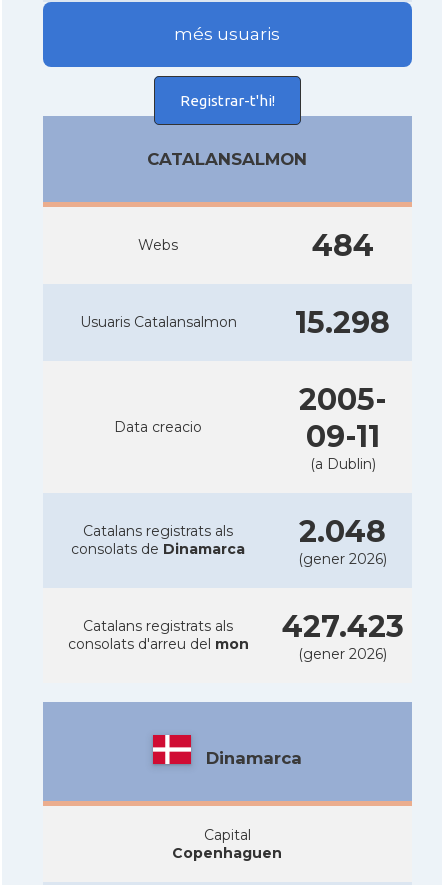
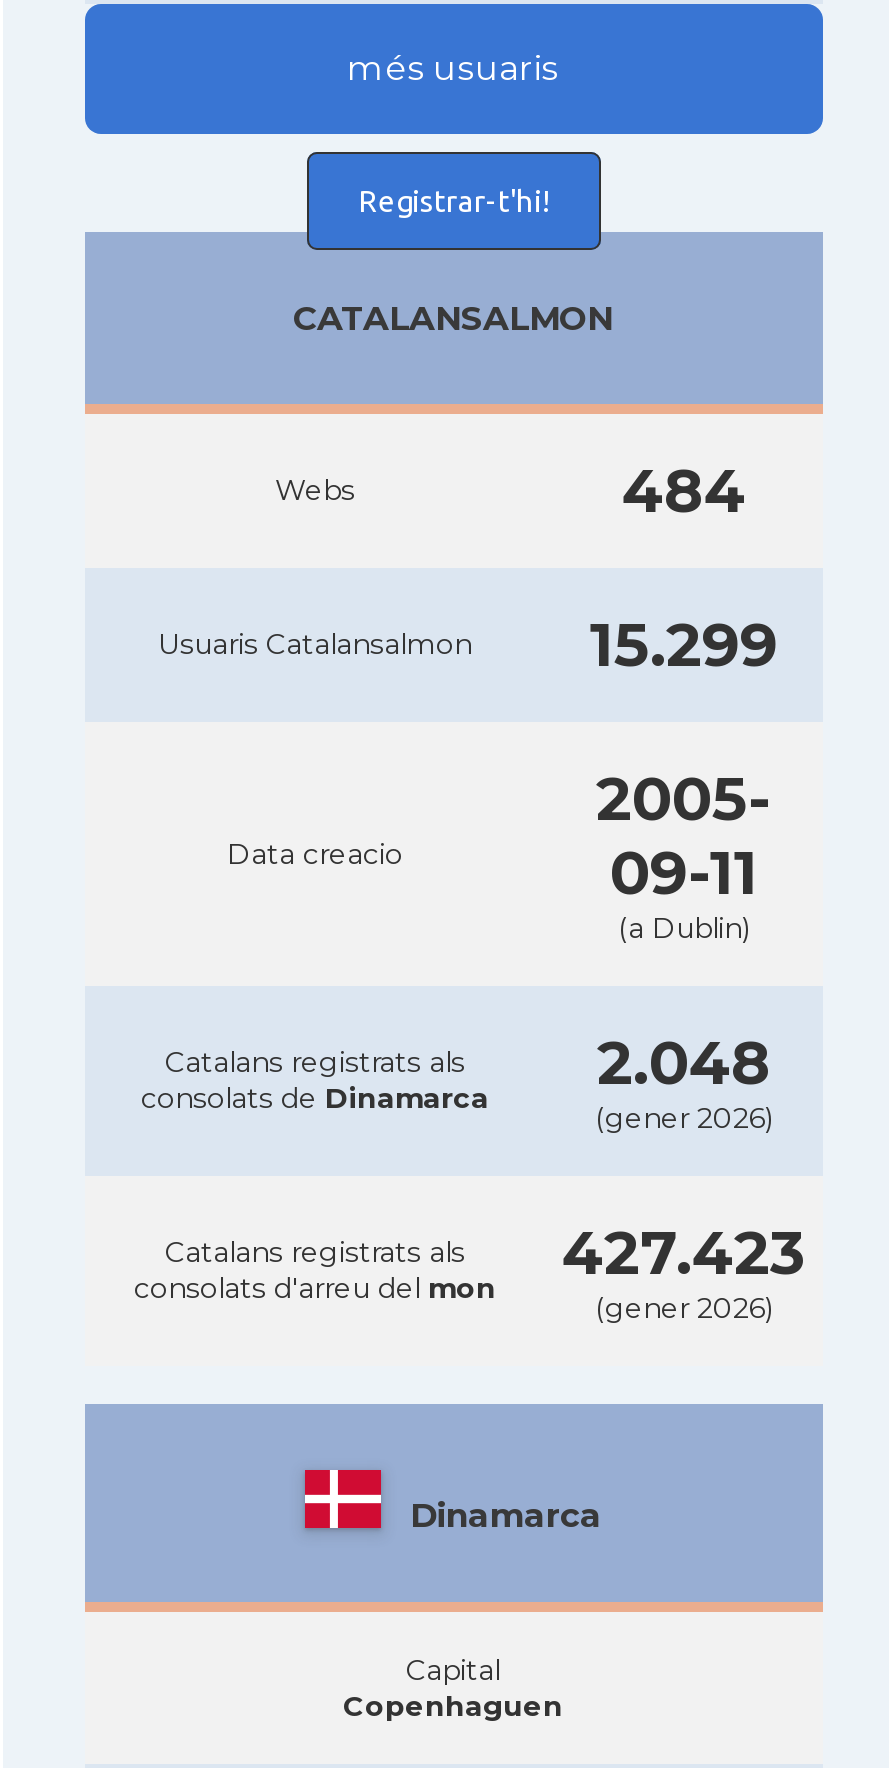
- 15.298
+ 15.299
